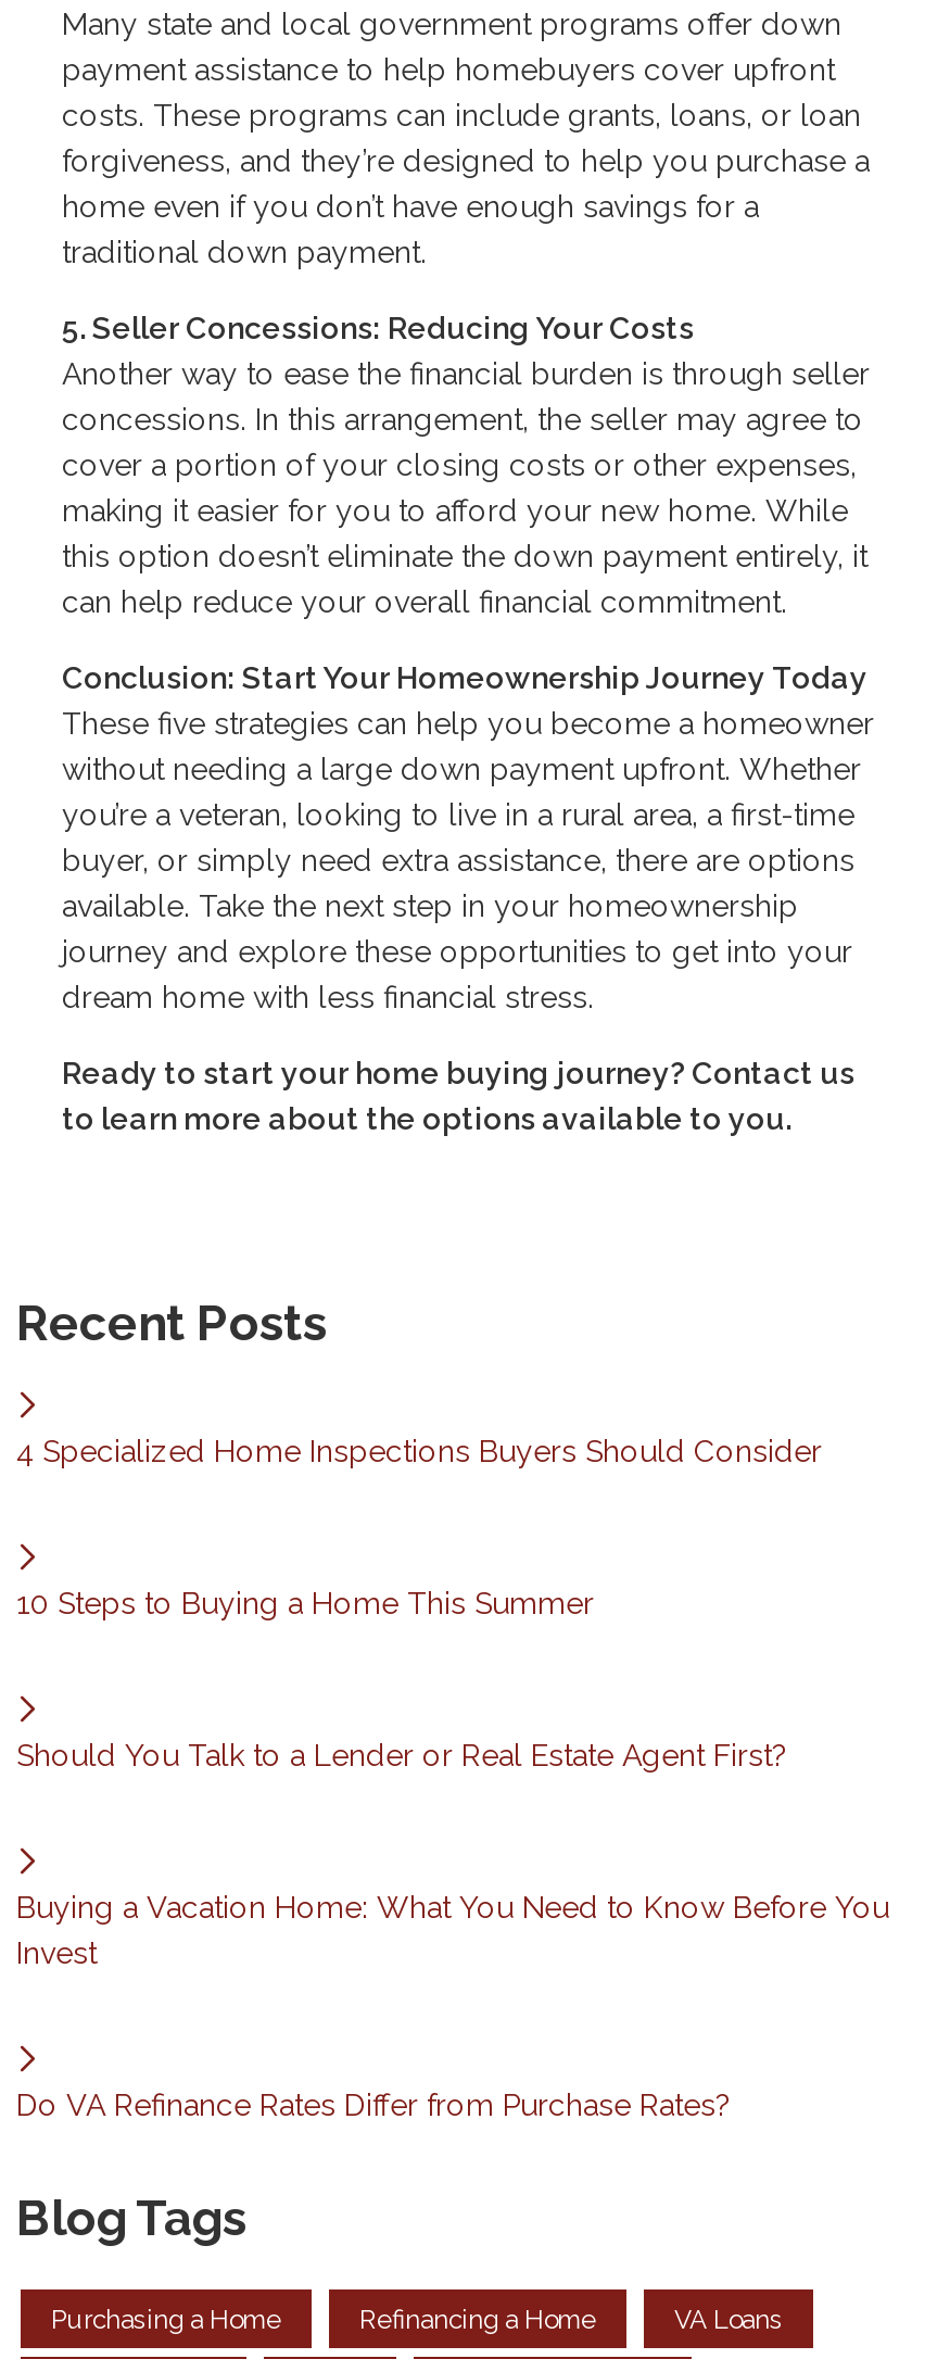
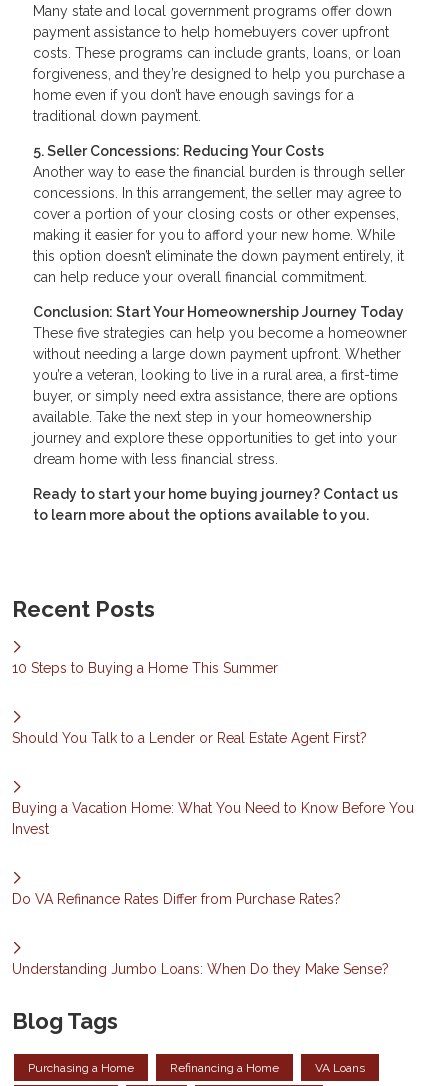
- 4 Specialized Home Inspections Buyers Should Consider

moved up: 10 Steps to Buying a Home This Summer | Should You Talk to a Lender or Real Estate Agent First? | Buying a Vacation Home: What You Need to Know Before You | Invest | Do VA Refinance Rates Differ from Purchase Rates?

+ Understanding Jumbo Loans: When Do they Make Sense?
